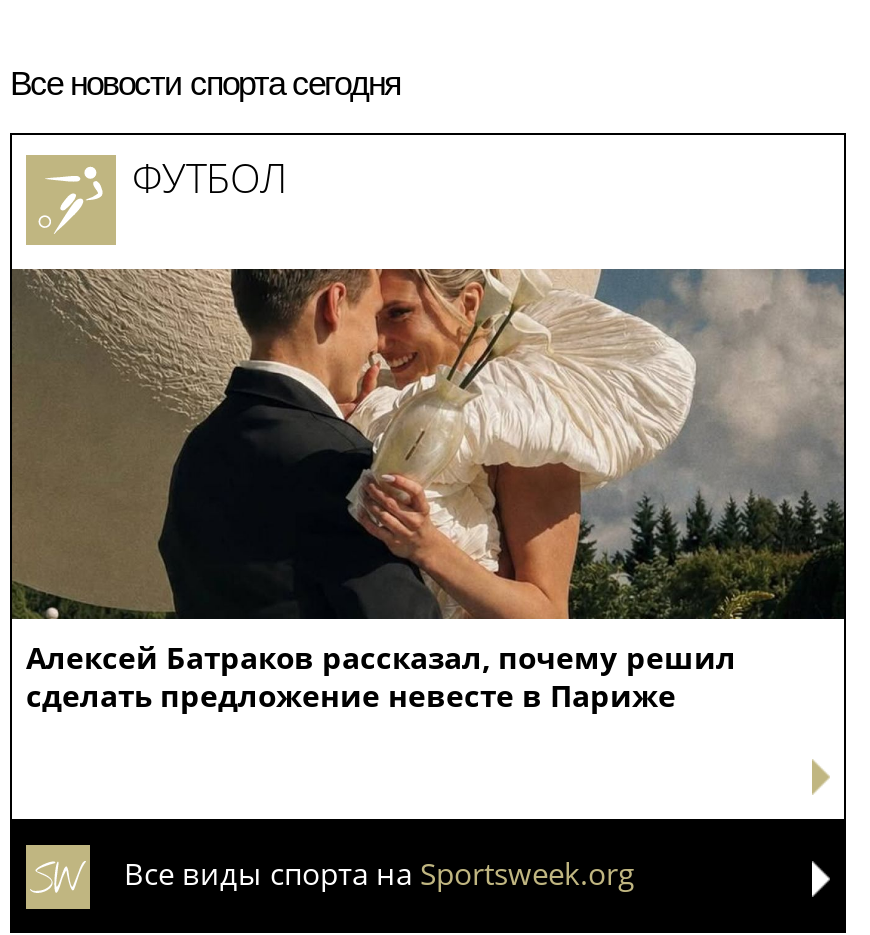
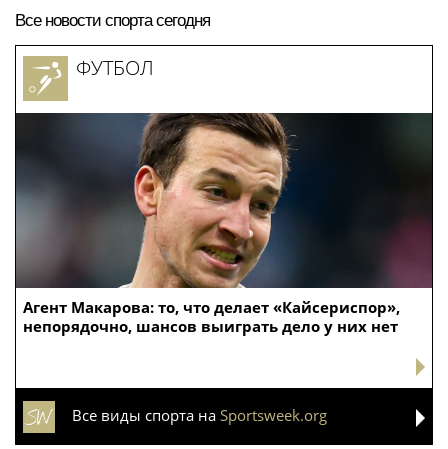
- [image]
- Алексей Батраков рассказал, почему решил
- сделать предложение невесте в Париже
+ [image]
+ Агент Макарова: то, что делает «Кайсериспор»,
+ непорядочно, шансов выиграть дело у них нет
